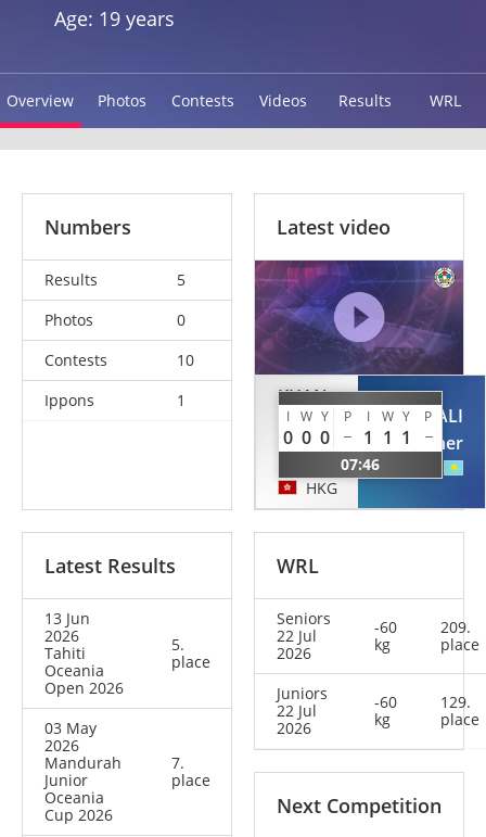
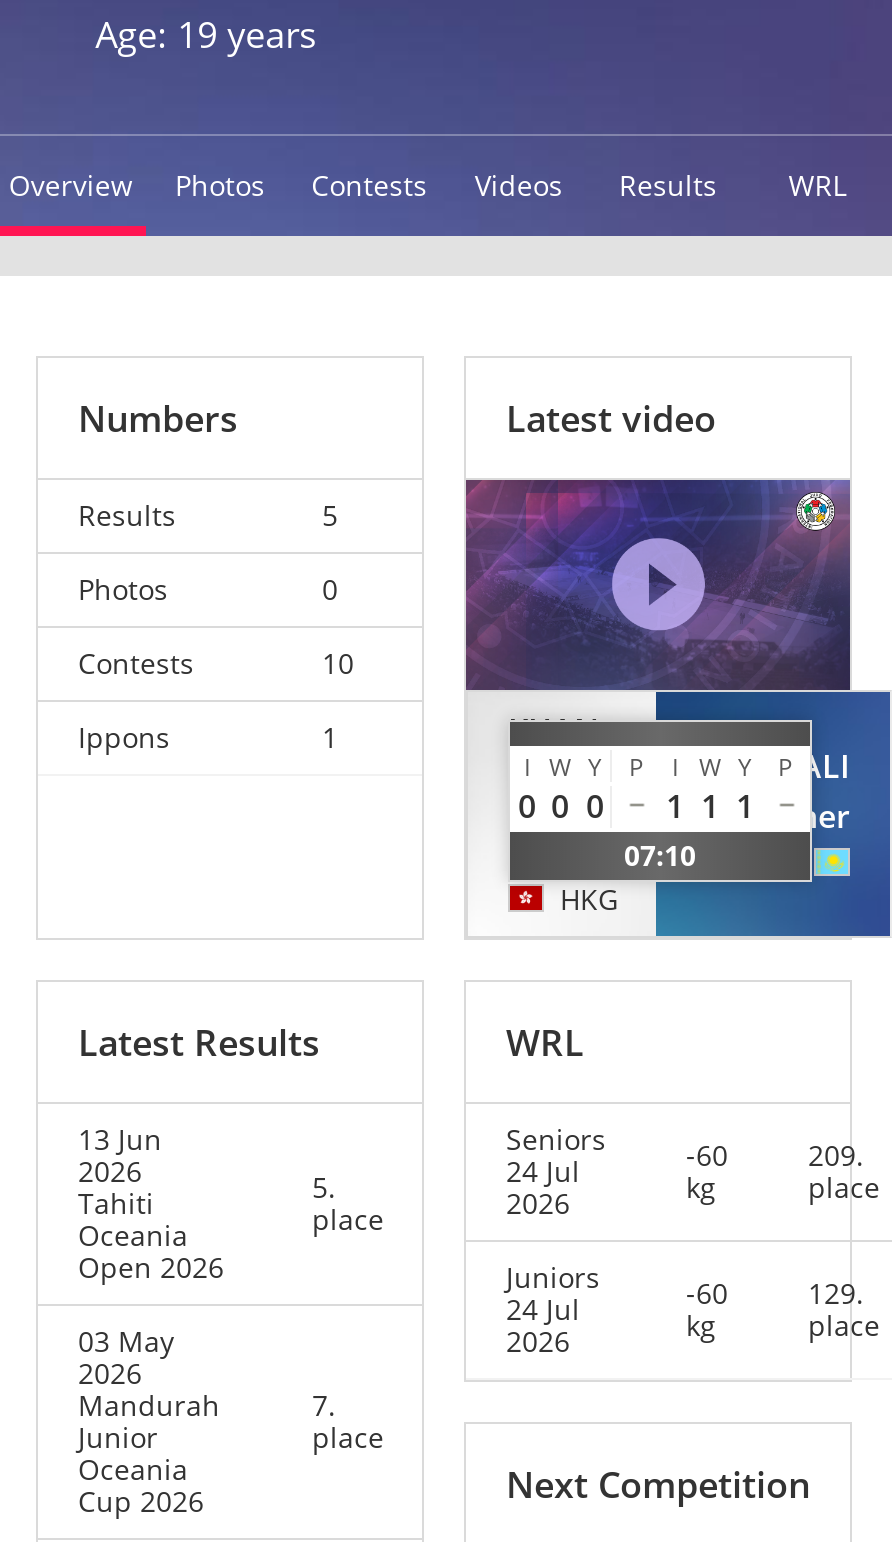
- 07:46
+ 07:10

- 22 Jul
+ 24 Jul

- 22 Jul
+ 24 Jul
